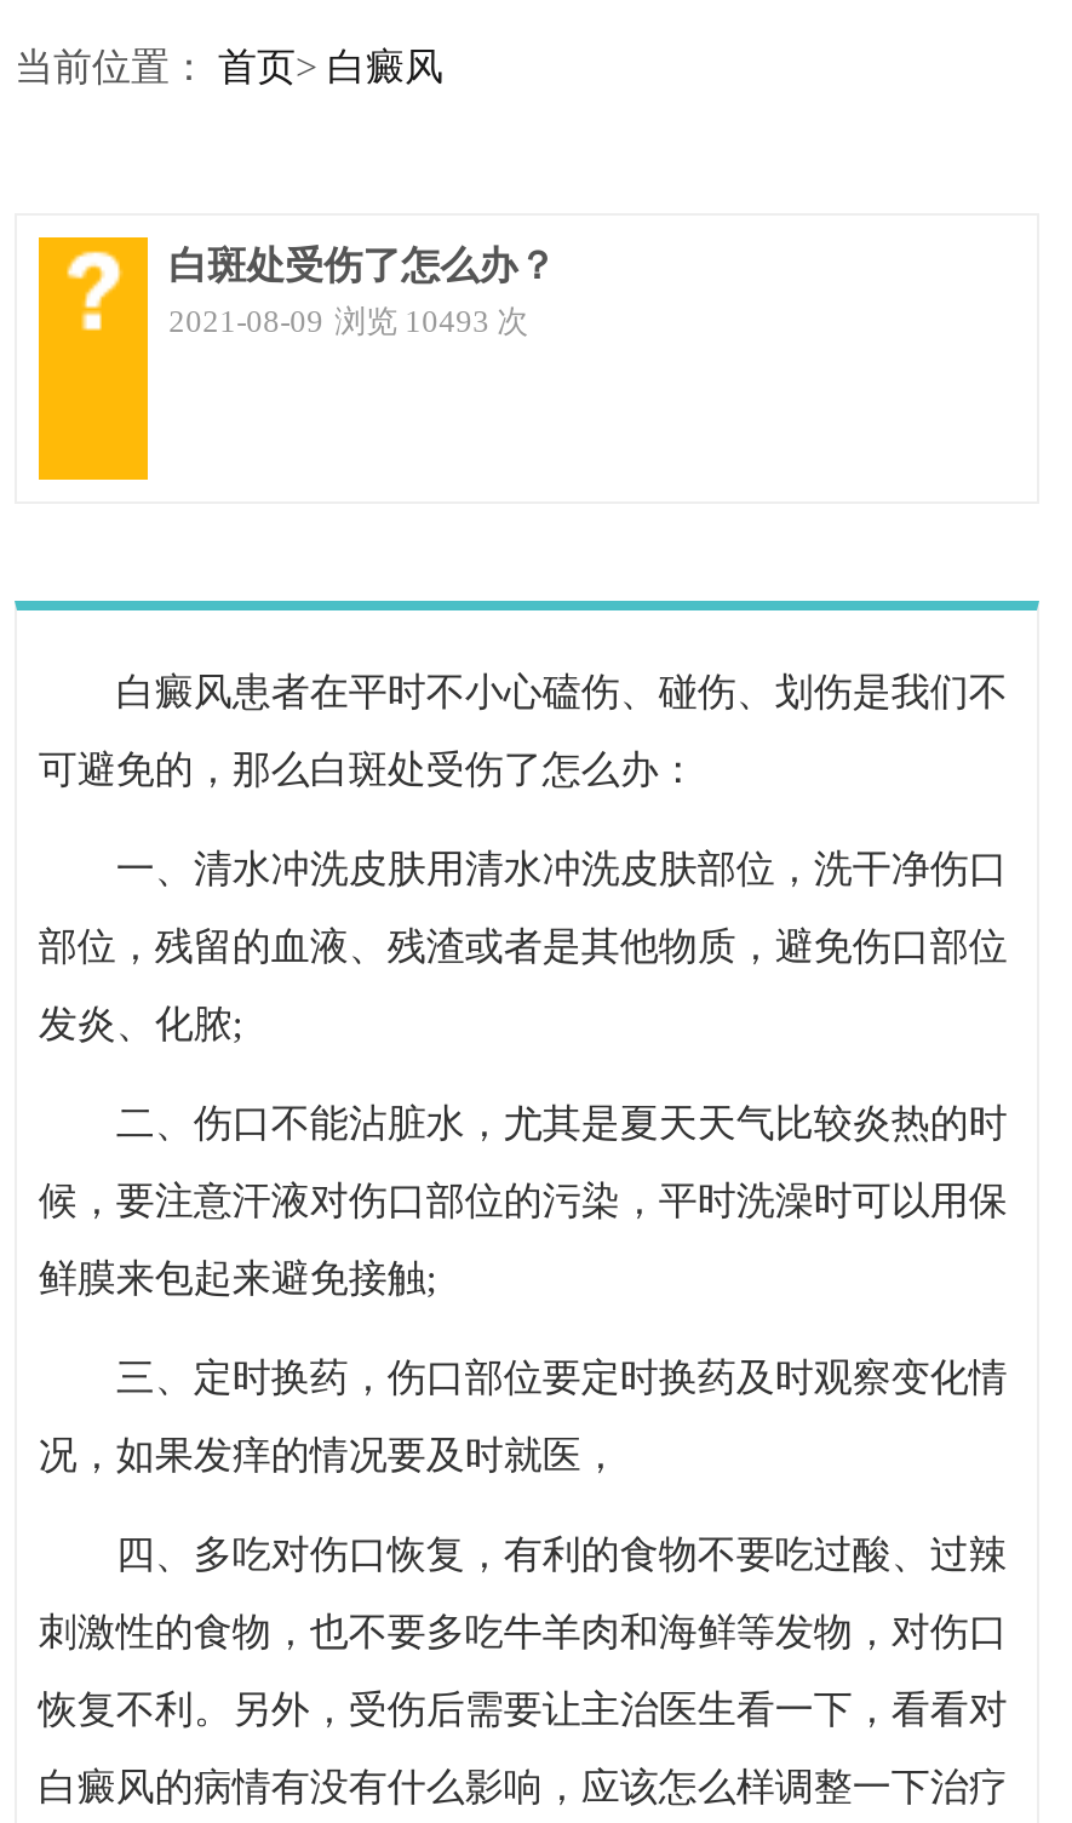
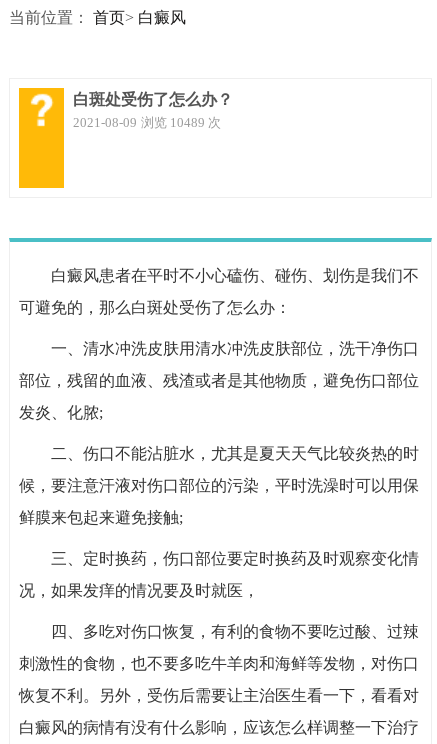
- 2021-08-09 浏览 10493 次
+ 2021-08-09 浏览 10489 次
